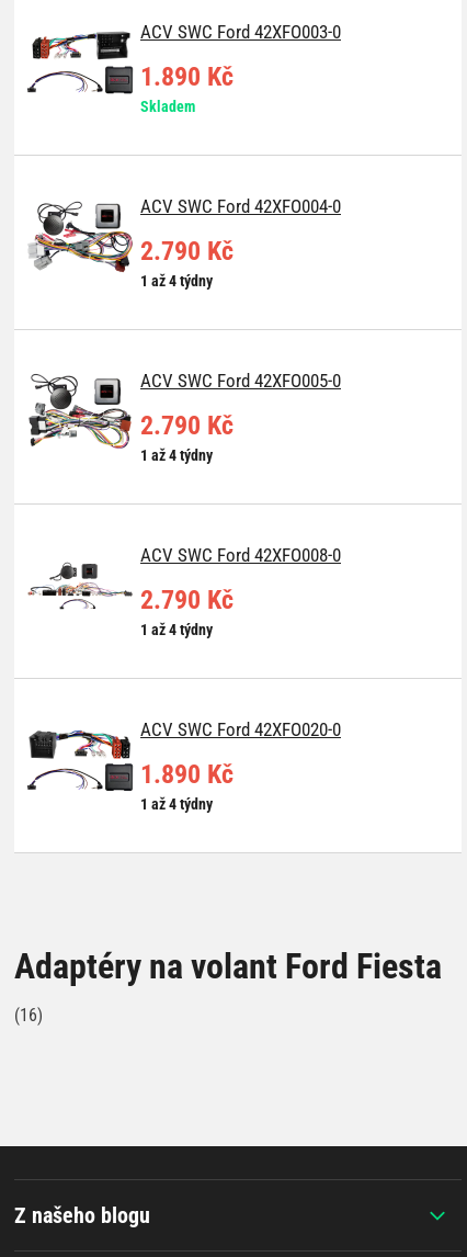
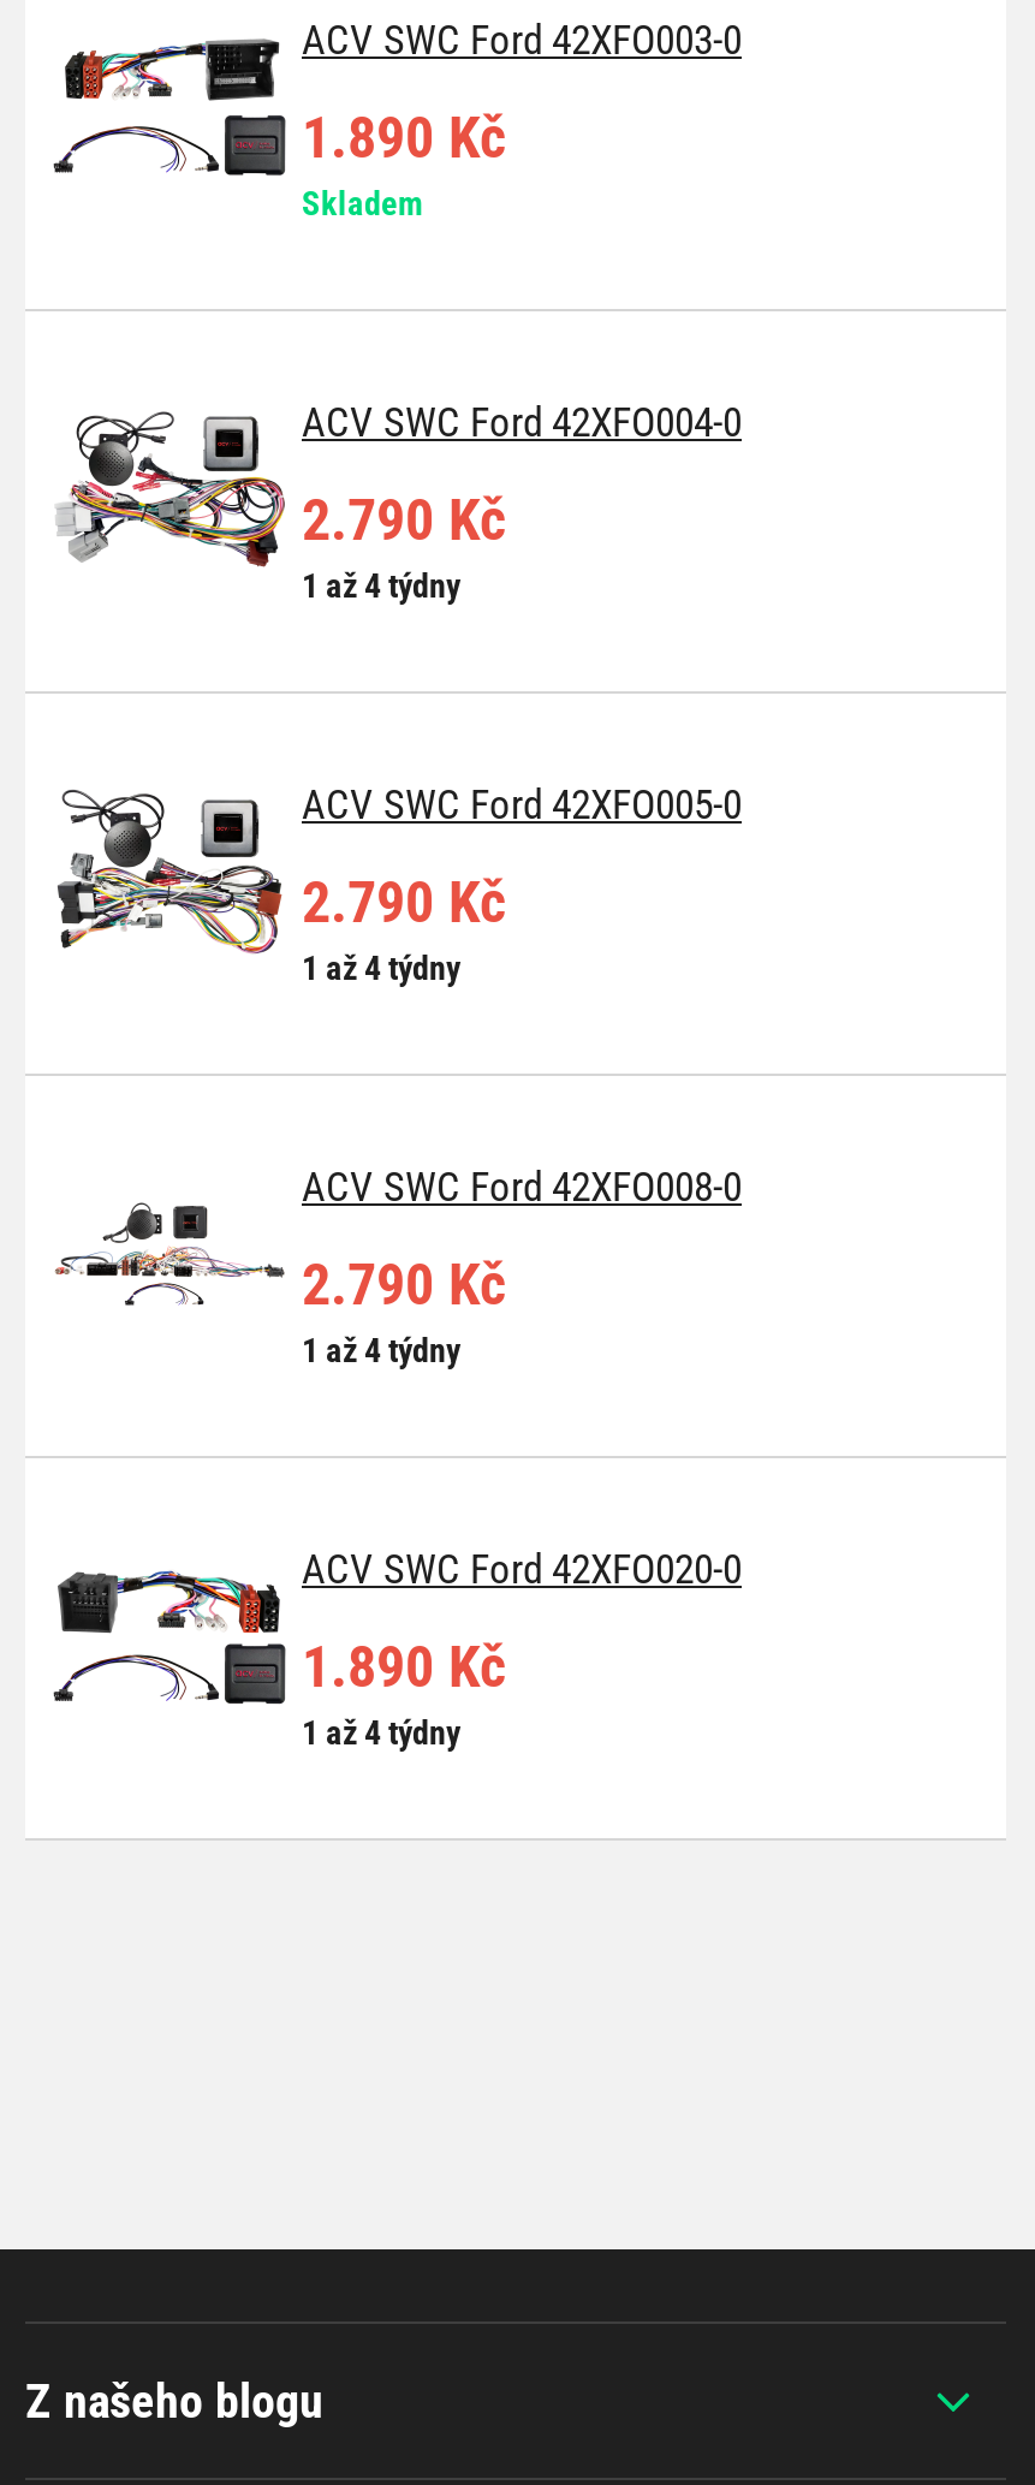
- Adaptéry na volant Ford Fiesta
- (16)
